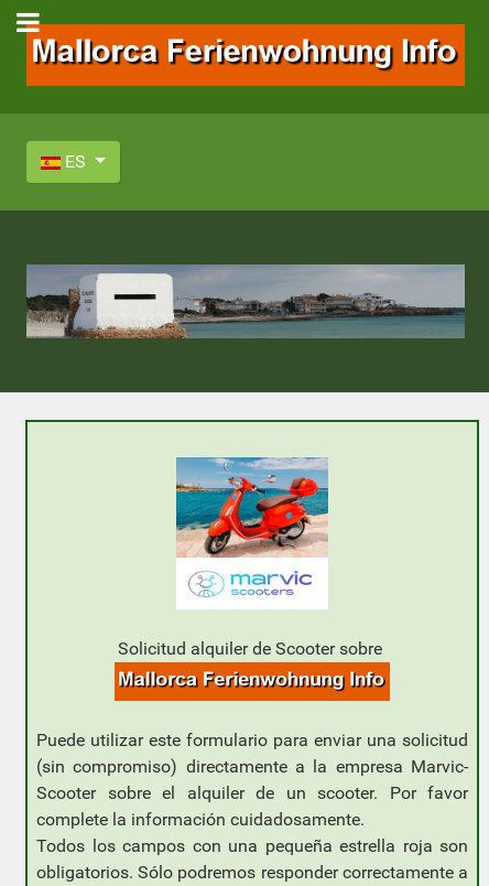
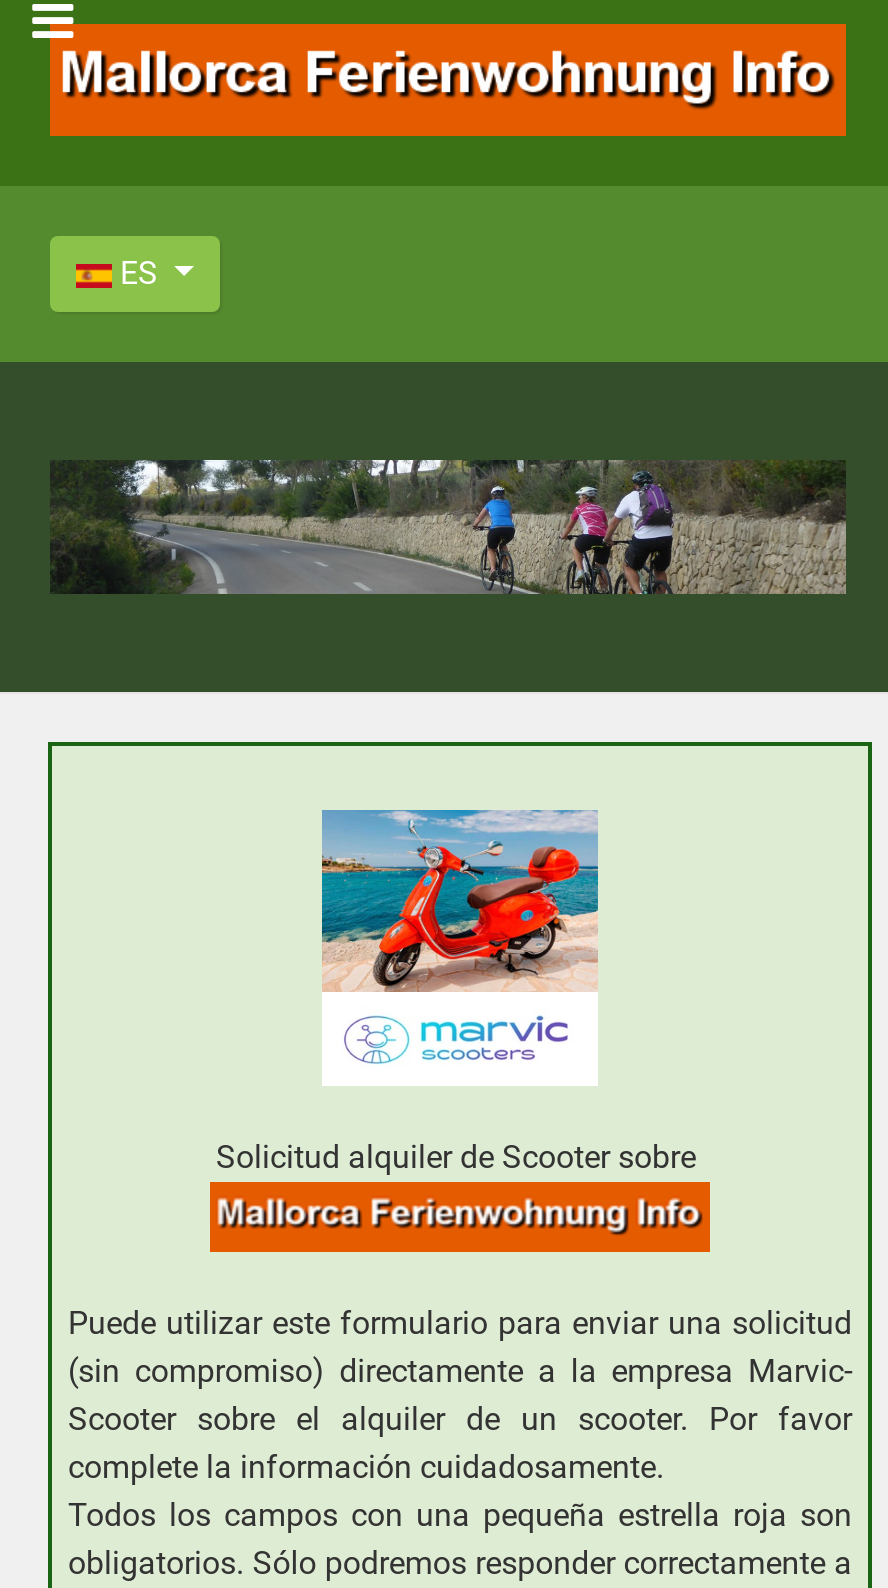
- [image]
+ [image]
